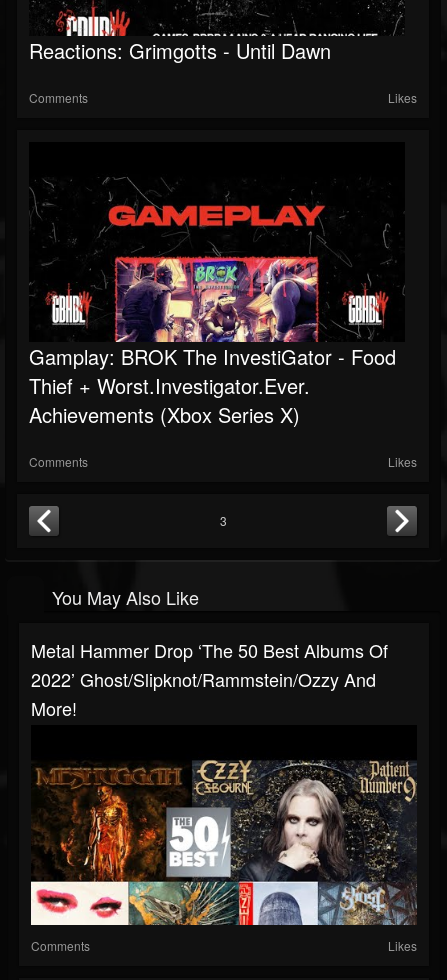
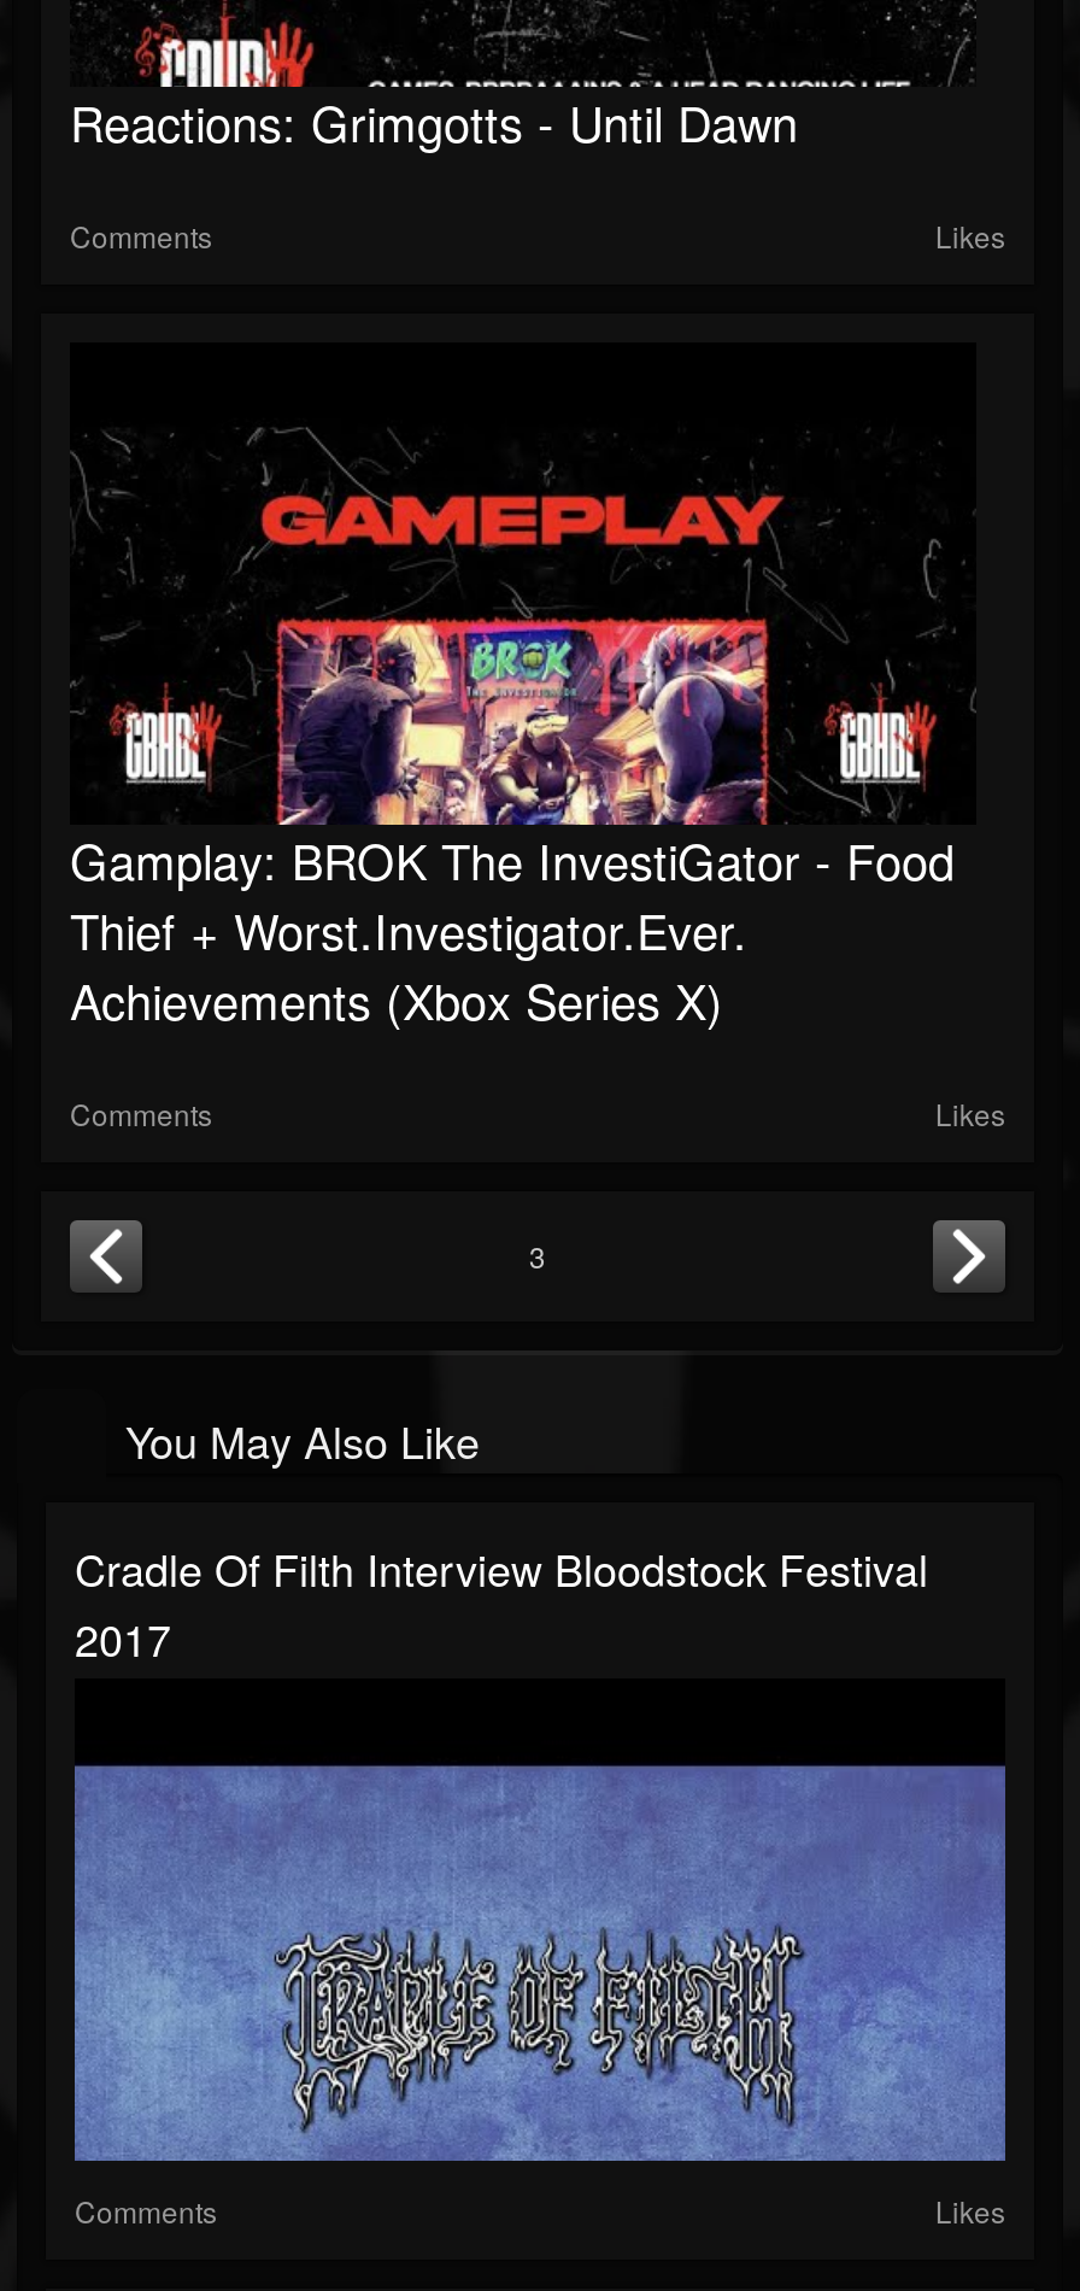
- Metal Hammer Drop ‘The 50 Best Albums Of
- 2022’ Ghost/Slipknot/Rammstein/Ozzy And
- More!
+ Cradle Of Filth Interview Bloodstock Festival
+ 2017

- [image]
+ [image]
